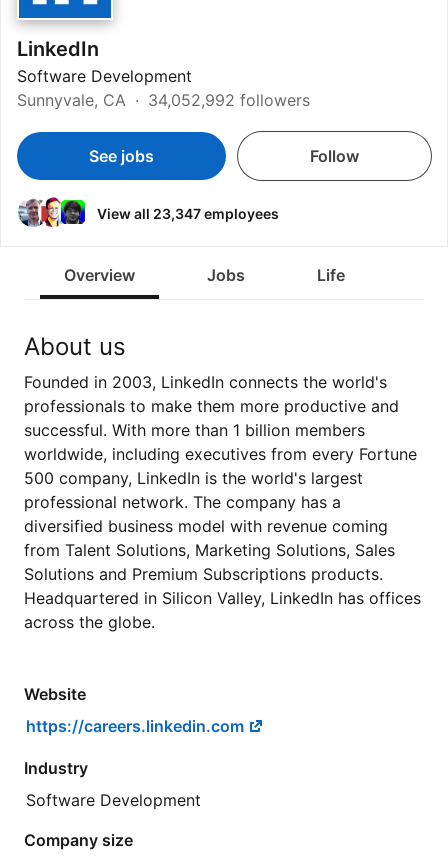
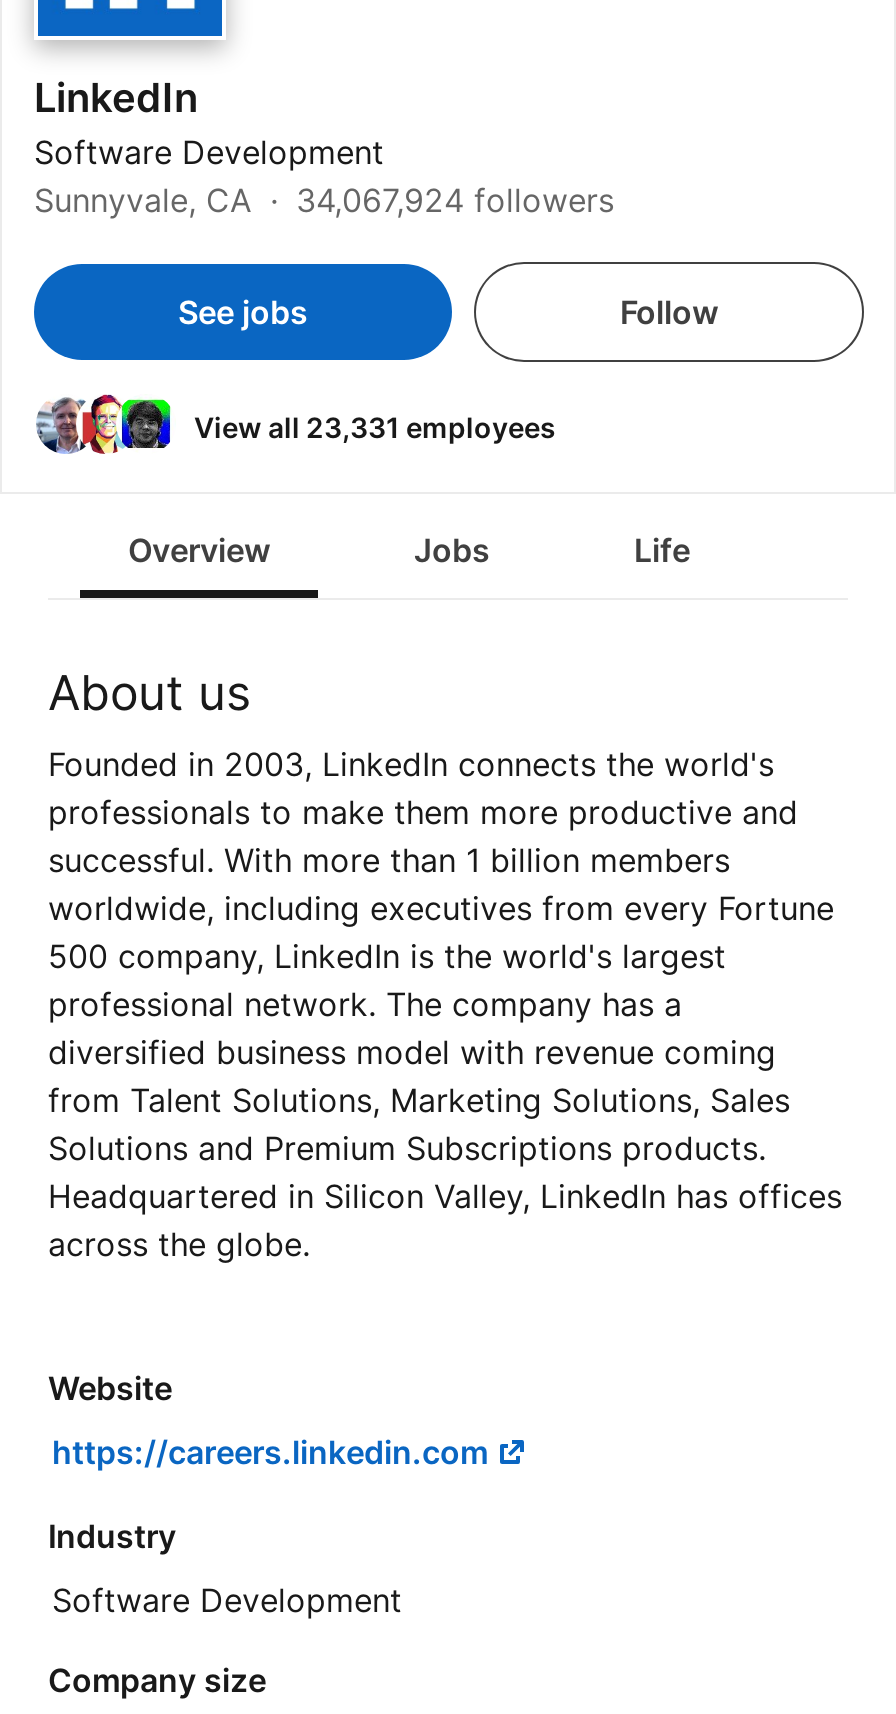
- Sunnyvale, CA 34,052,992 followers
+ Sunnyvale, CA 34,067,924 followers

- View all 23,347 employees
+ View all 23,331 employees
